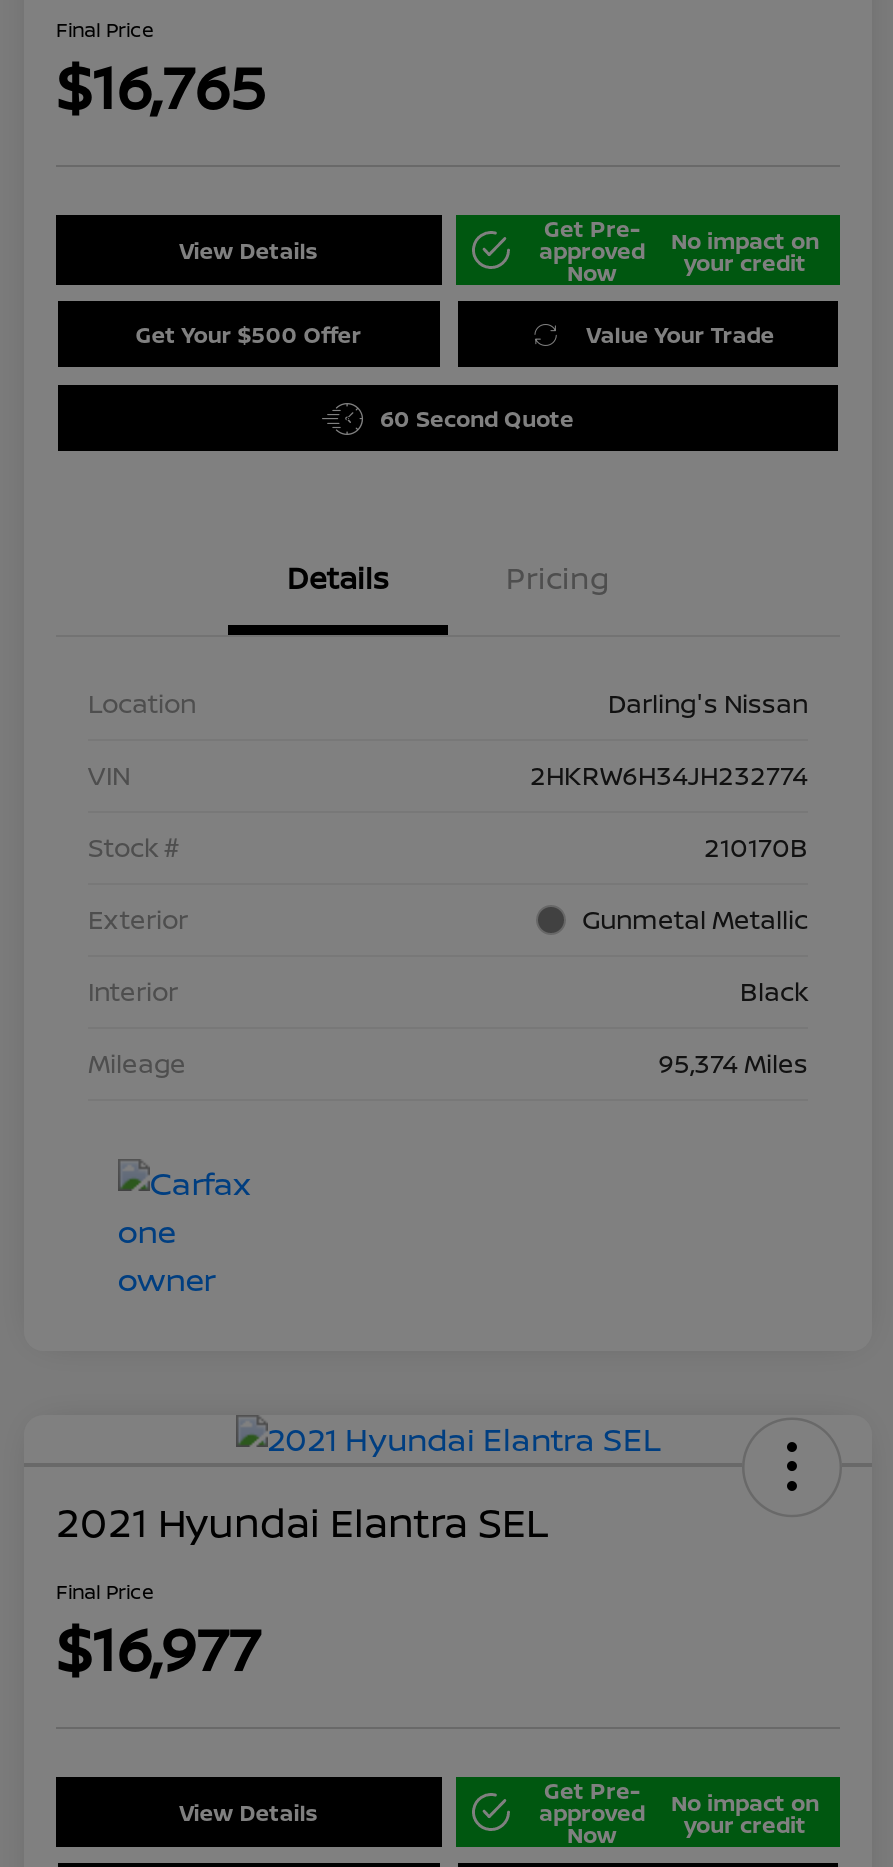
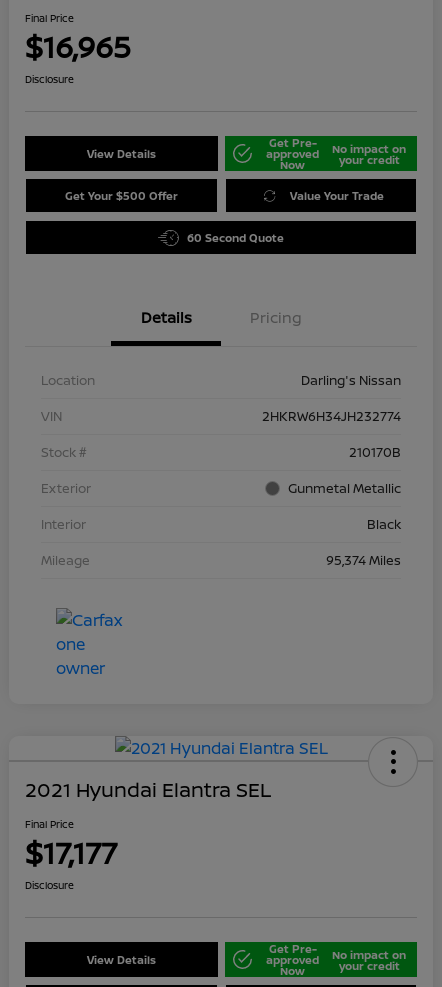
- $16,765
+ $16,965
+ Disclosure

- $16,977
+ $17,177
+ Disclosure
